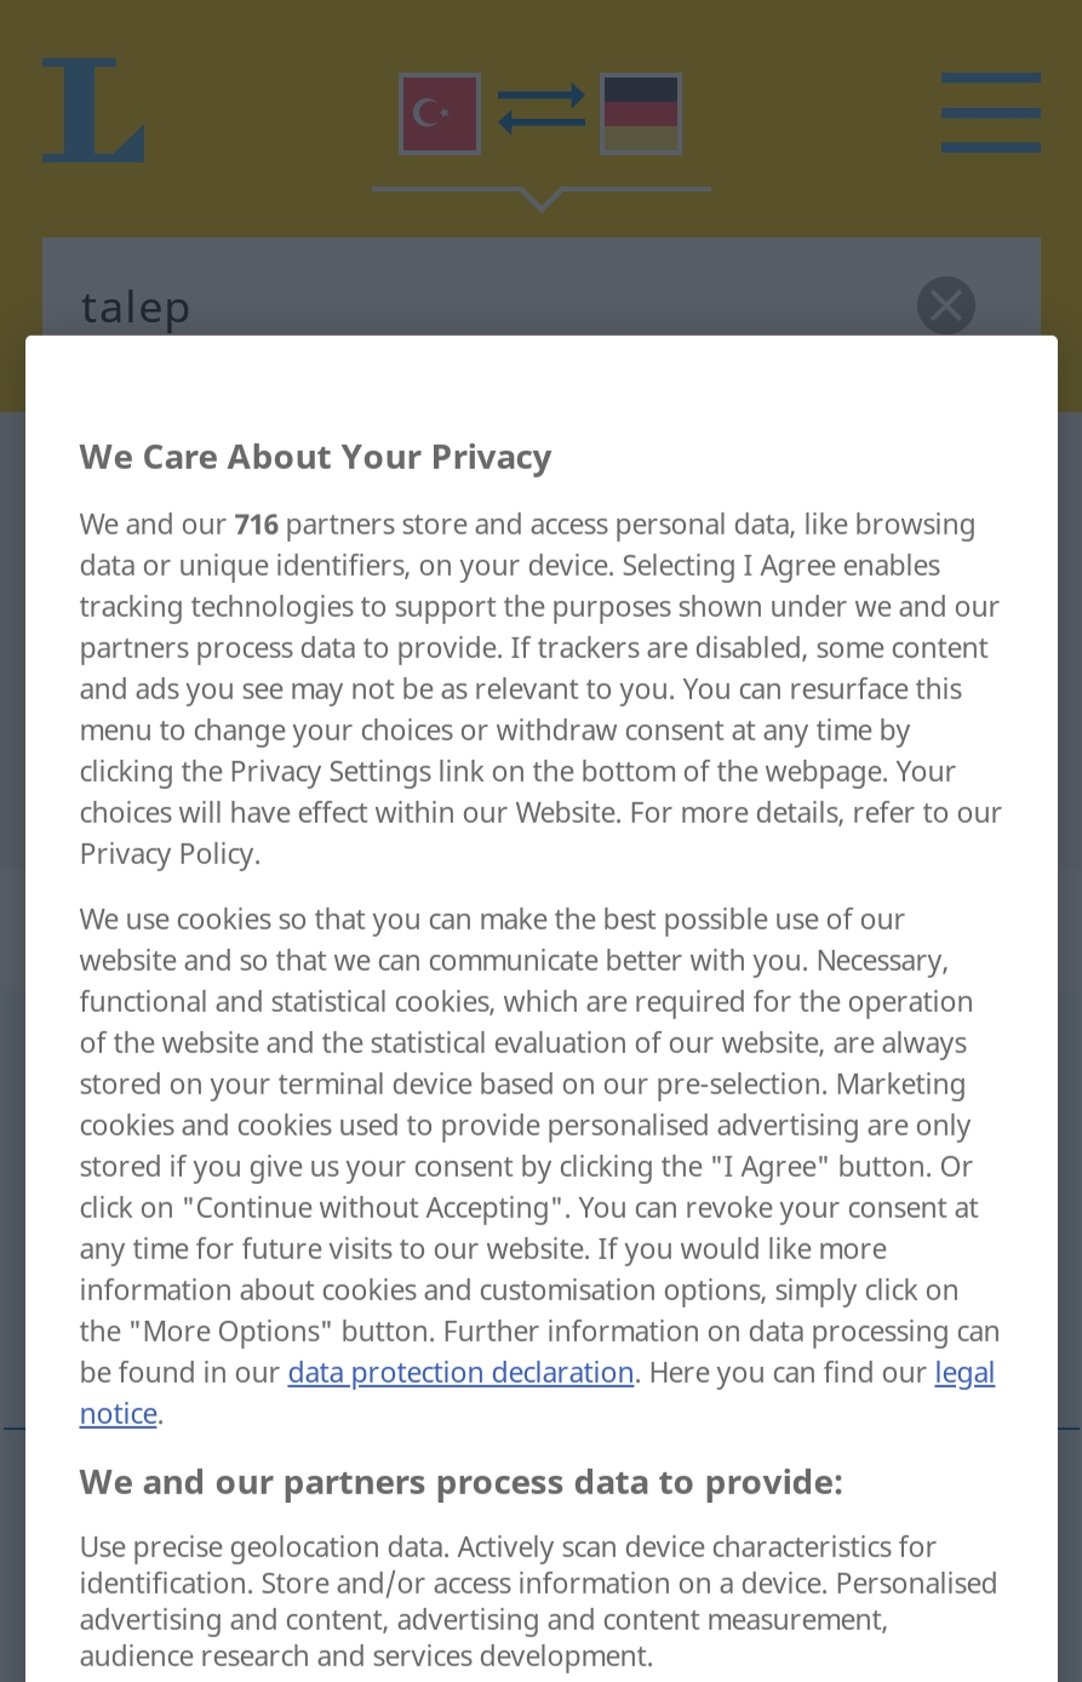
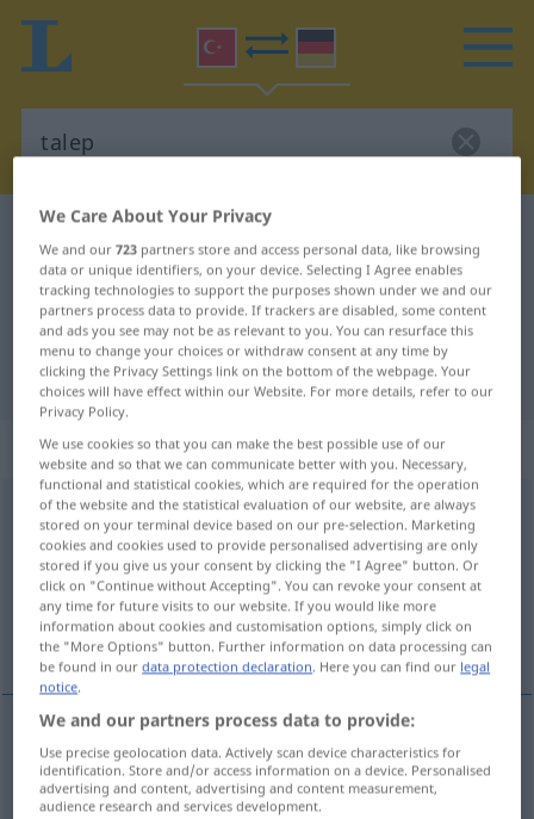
- We and our 716 partners store and access personal data, like browsing
+ We and our 723 partners store and access personal data, like browsing
